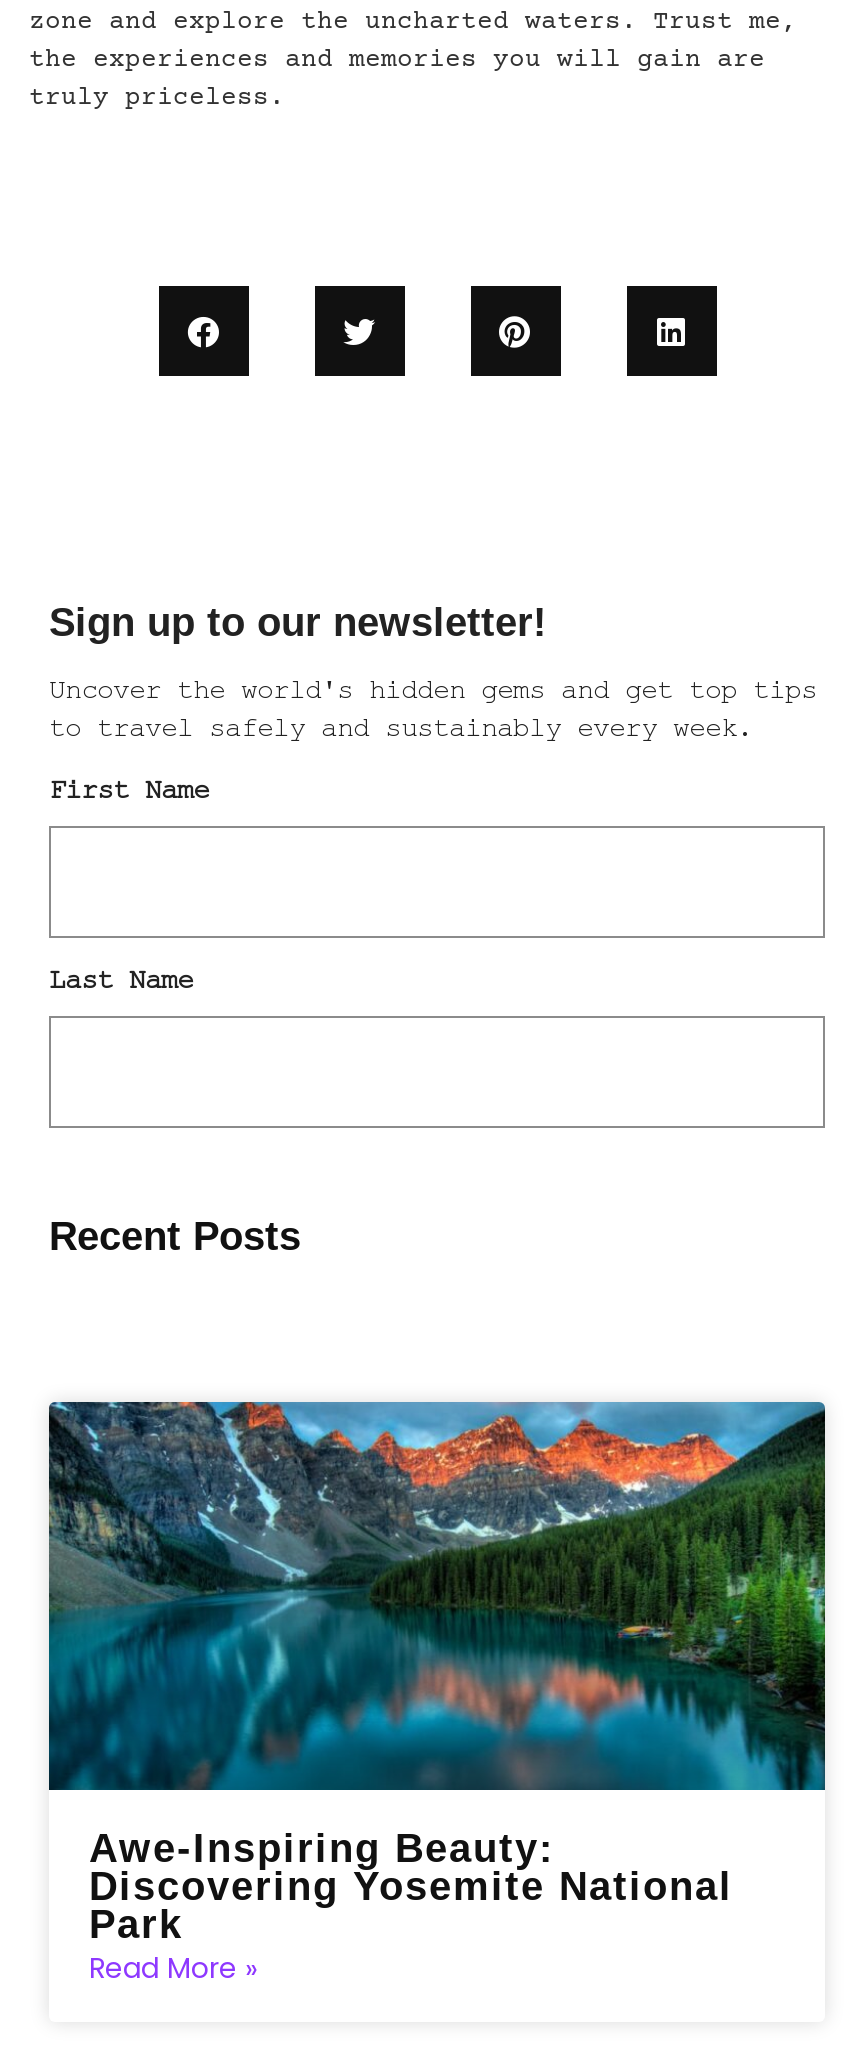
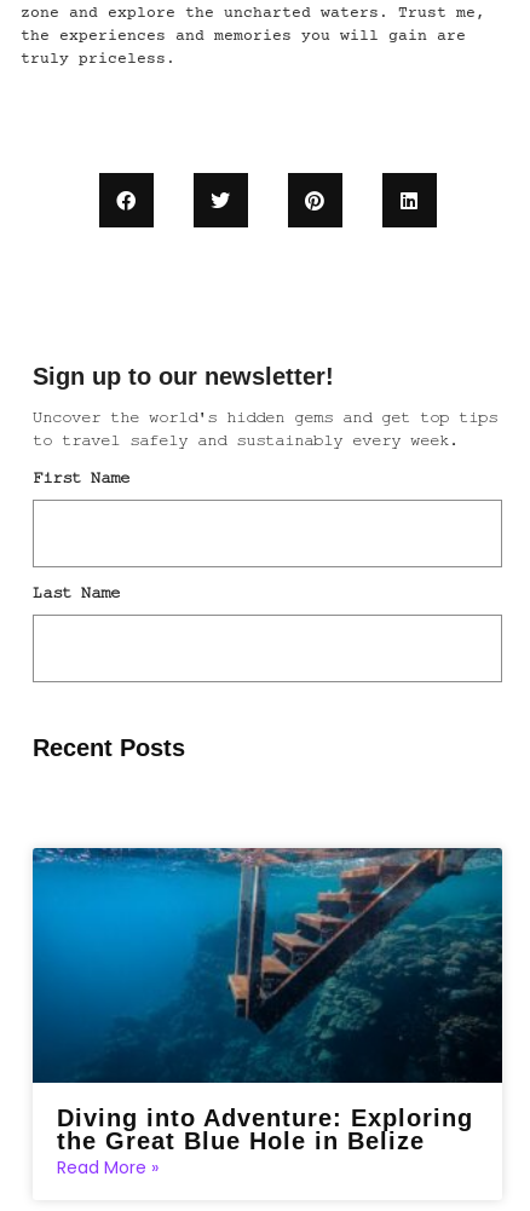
- [image]
- Awe-Inspiring Beauty:
- Discovering Yosemite National
- Park
+ [image]
+ Diving into Adventure: Exploring
+ the Great Blue Hole in Belize
